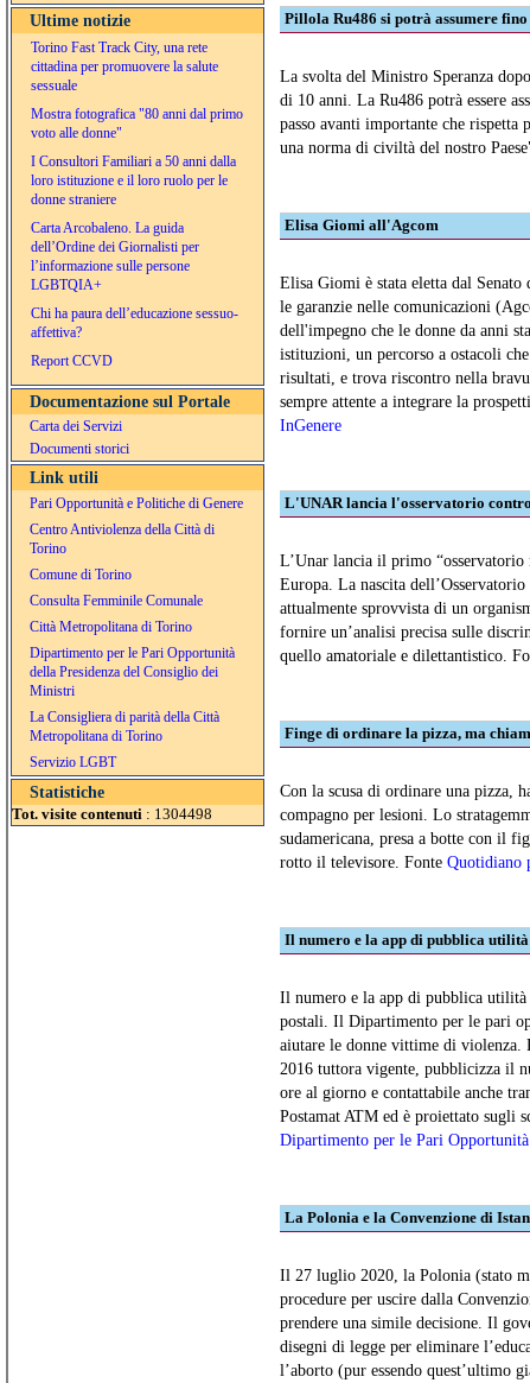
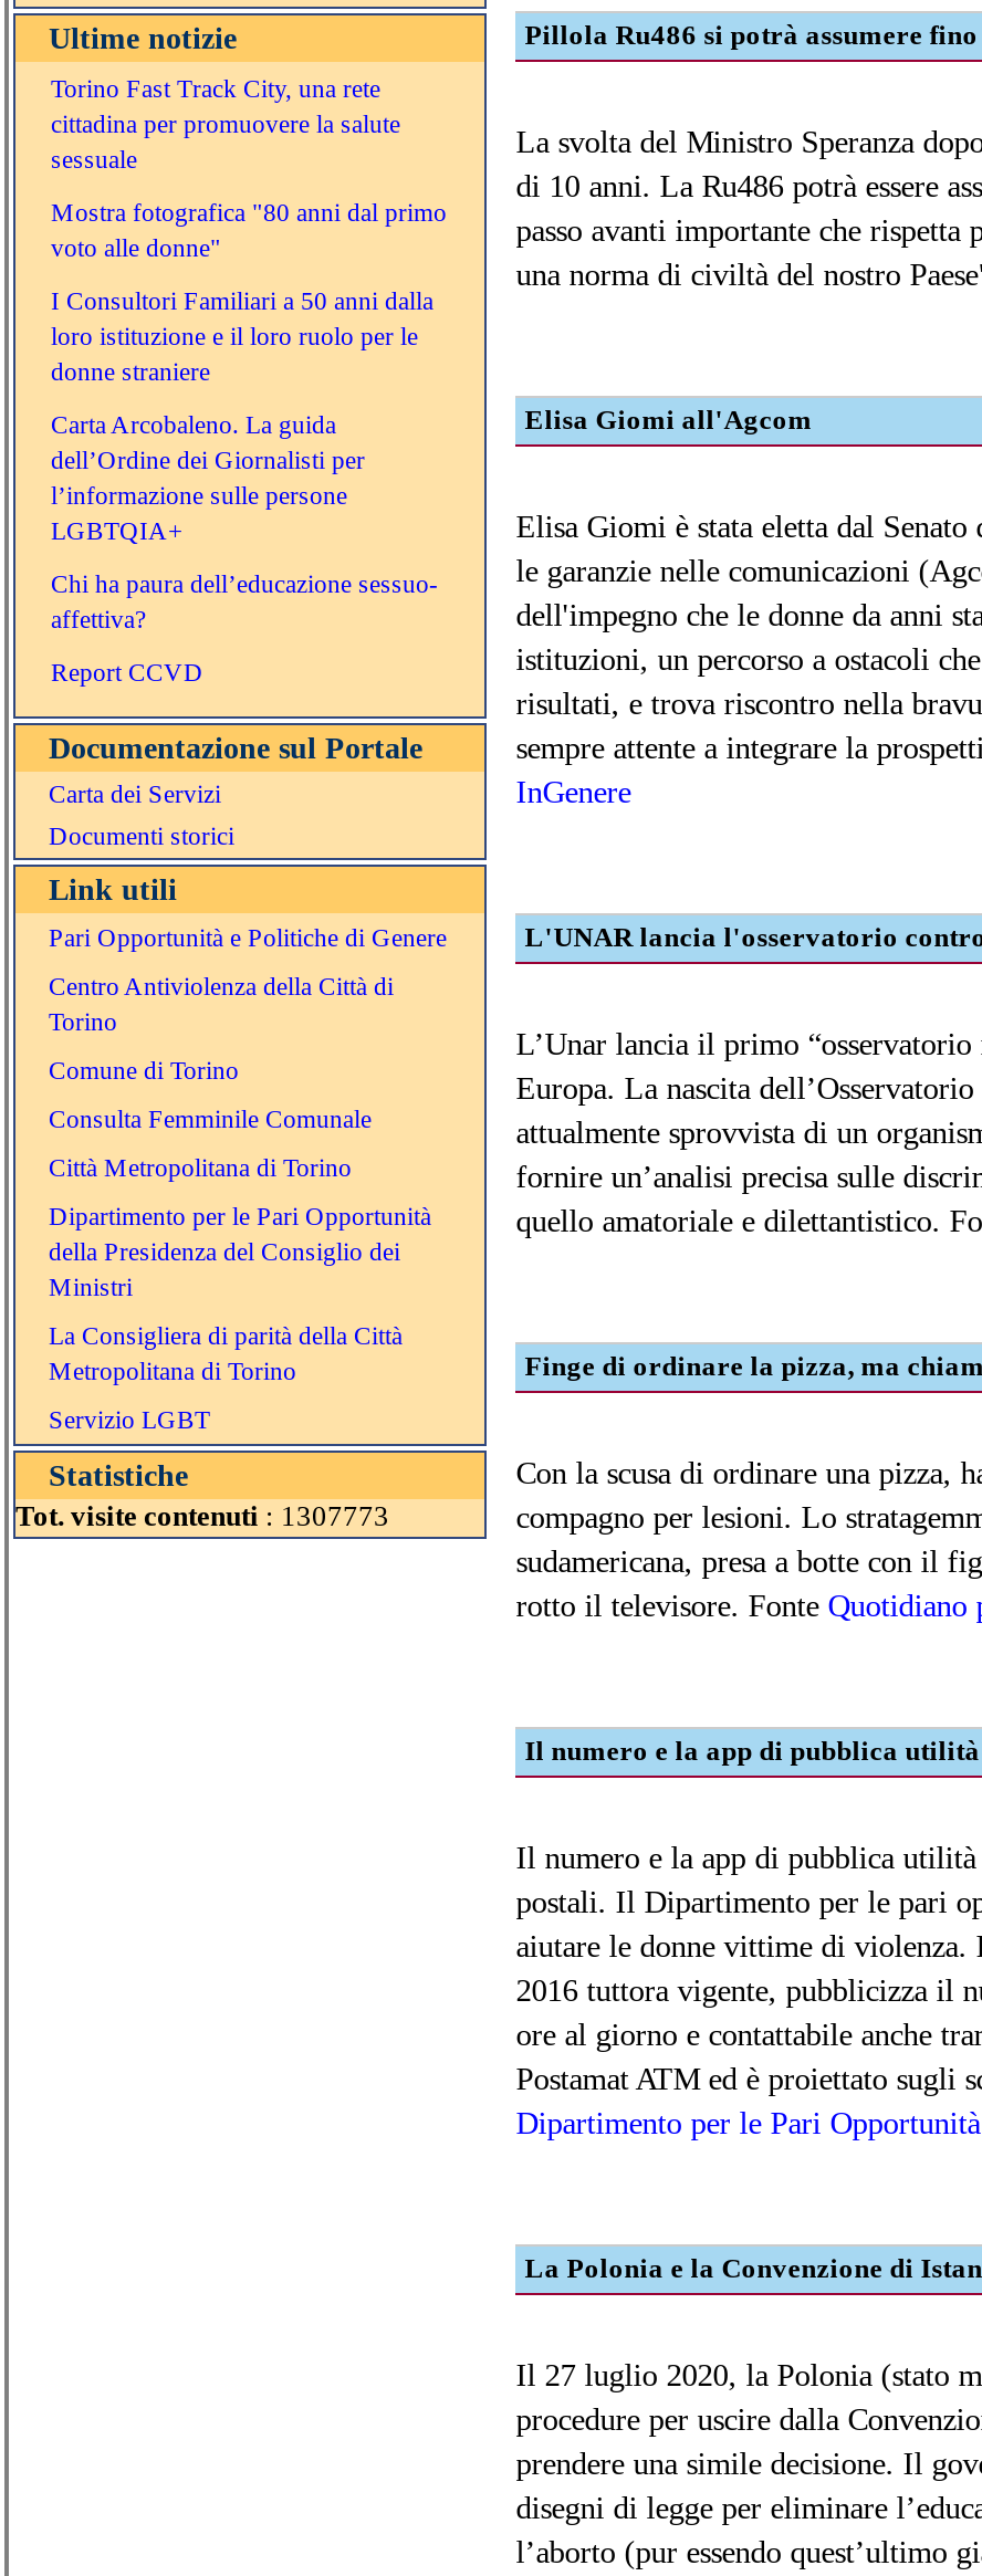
- Tot. visite contenuti: 1304498
+ Tot. visite contenuti: 1307773
